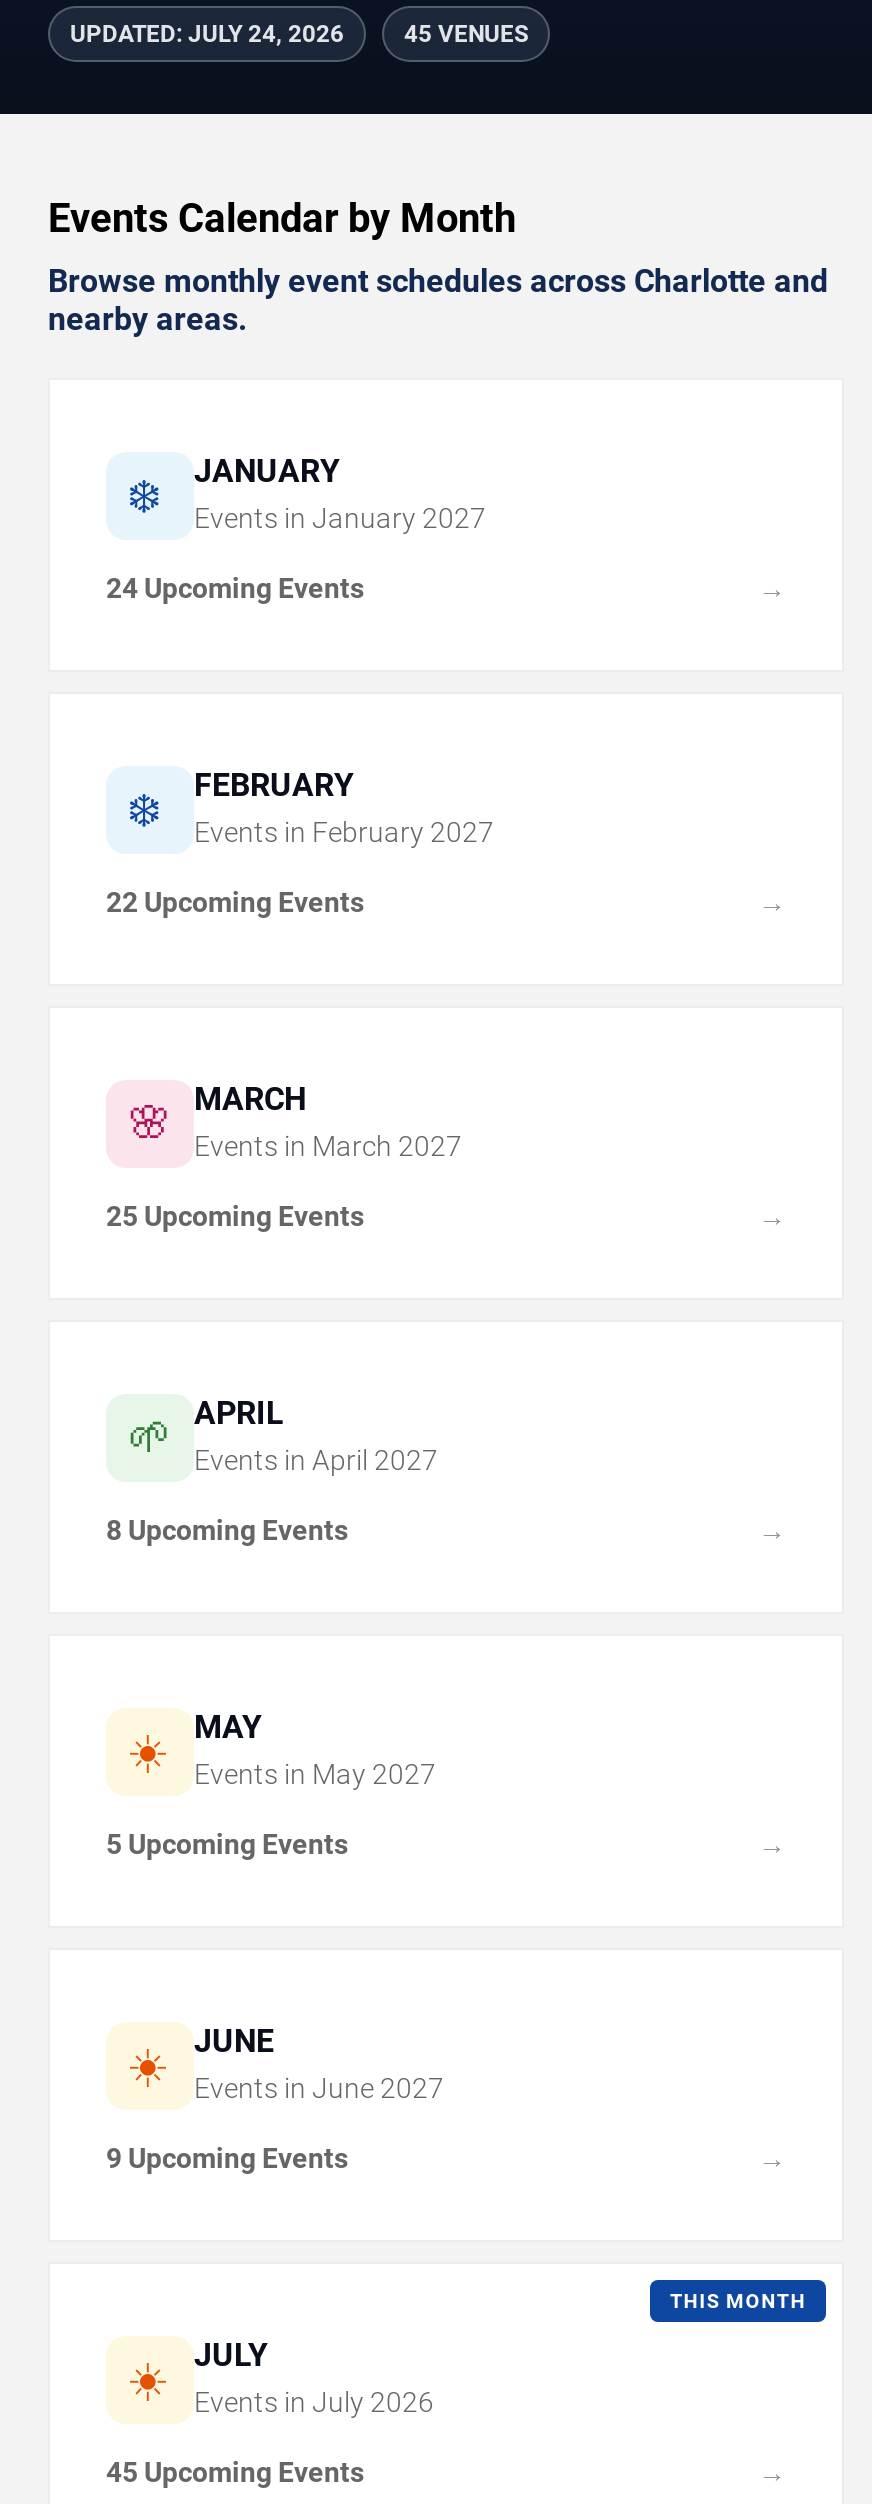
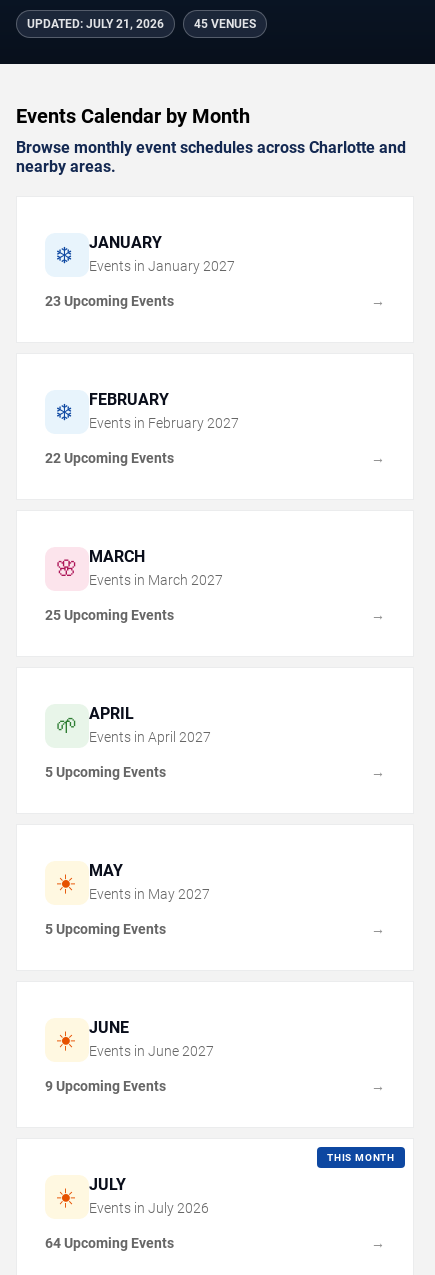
- UPDATED: JULY 24, 2026
+ UPDATED: JULY 21, 2026

- 24 Upcoming Events
+ 23 Upcoming Events

- 8 Upcoming Events
+ 5 Upcoming Events

- 45 Upcoming Events
+ 64 Upcoming Events
